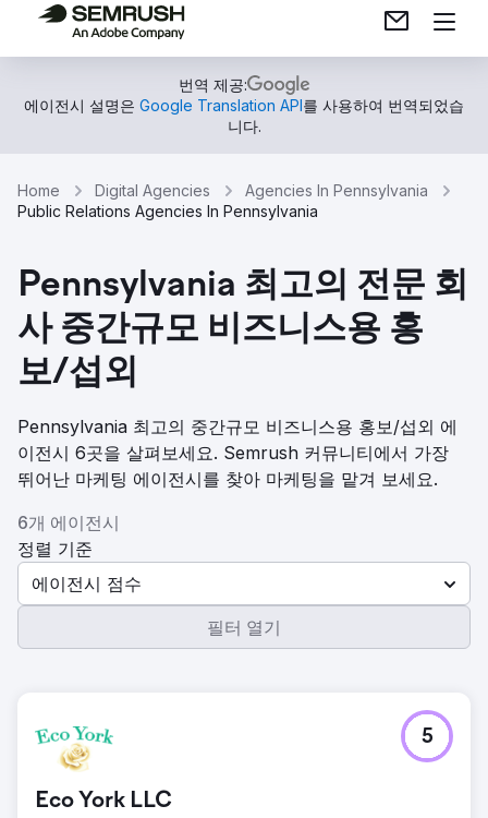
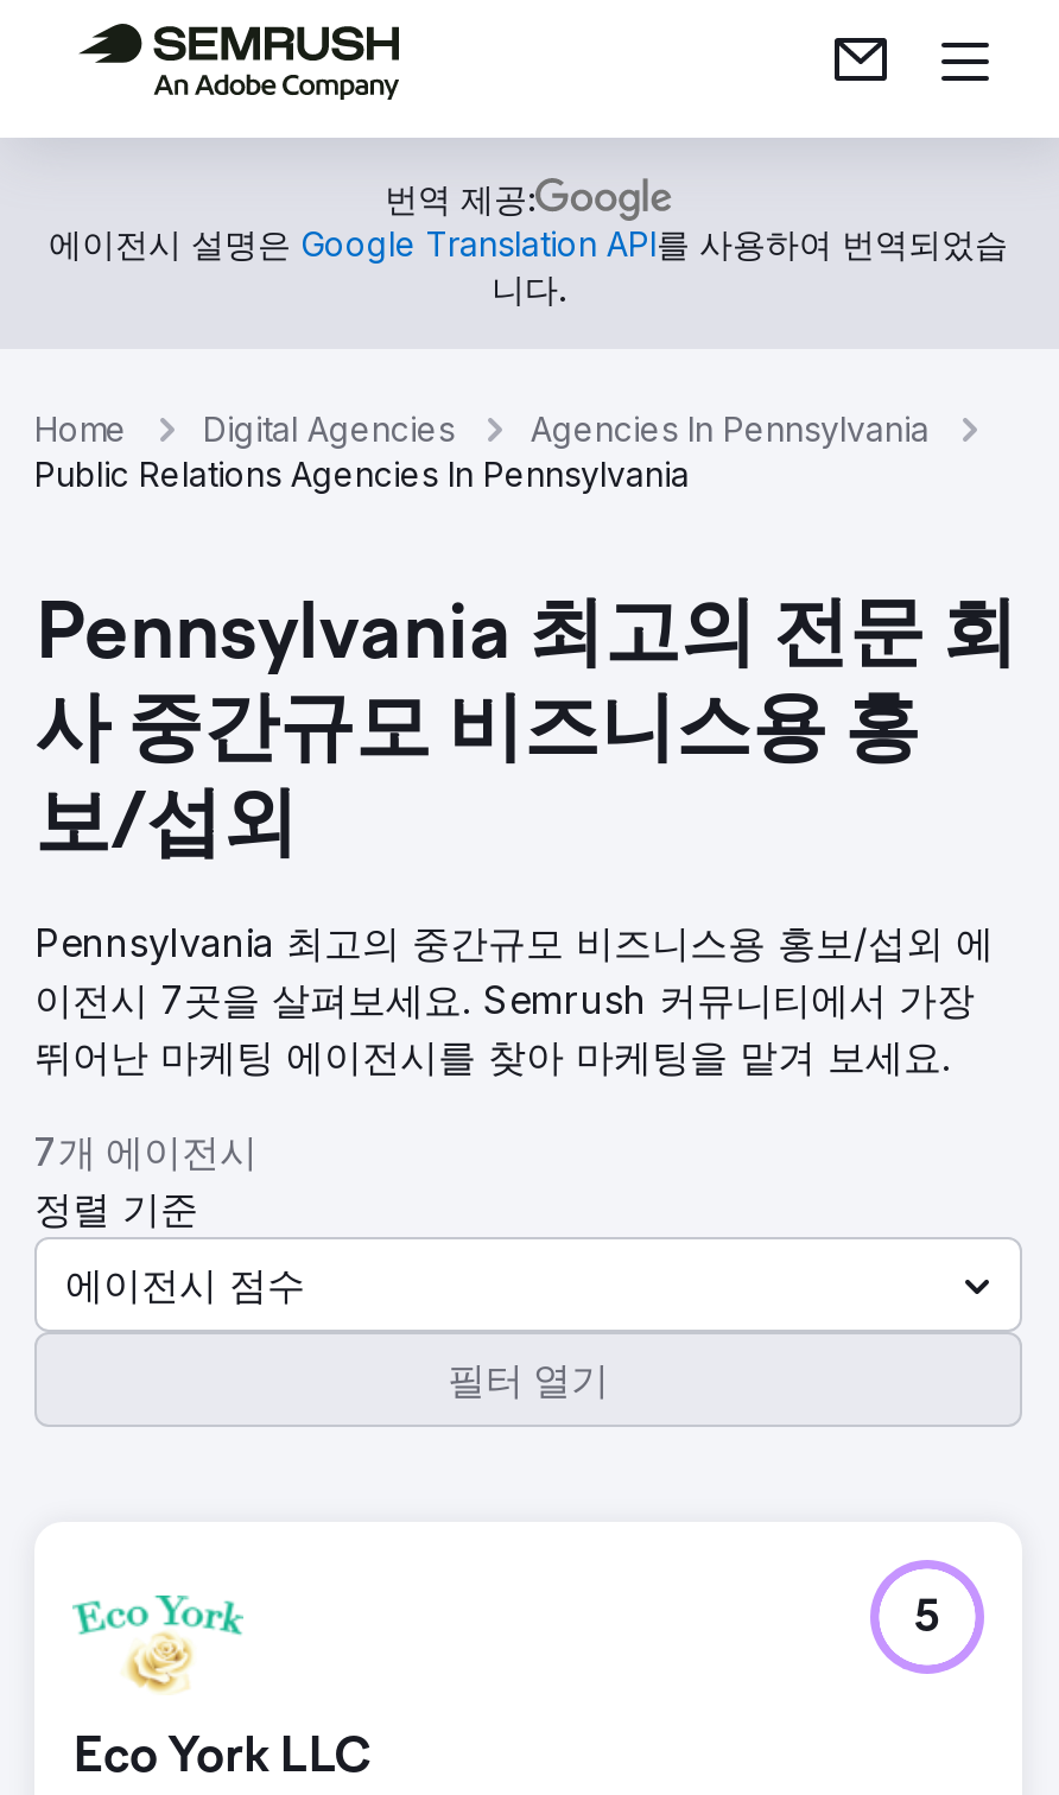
- 이전시 6곳을 살펴보세요. Semrush 커뮤니티에서 가장
+ 이전시 7곳을 살펴보세요. Semrush 커뮤니티에서 가장

- 6개 에이전시
+ 7개 에이전시
